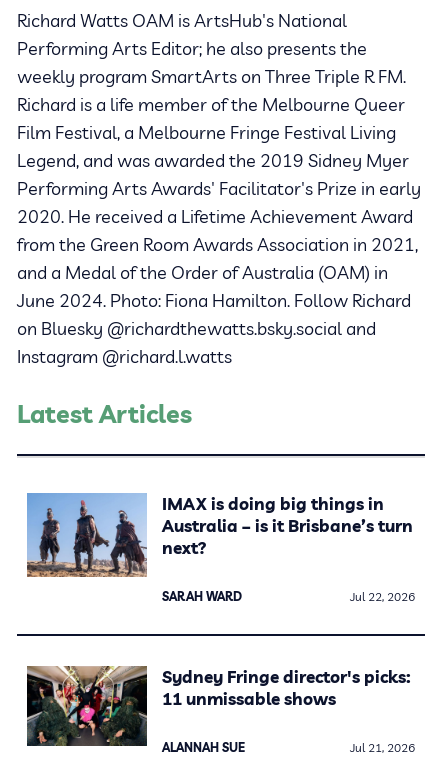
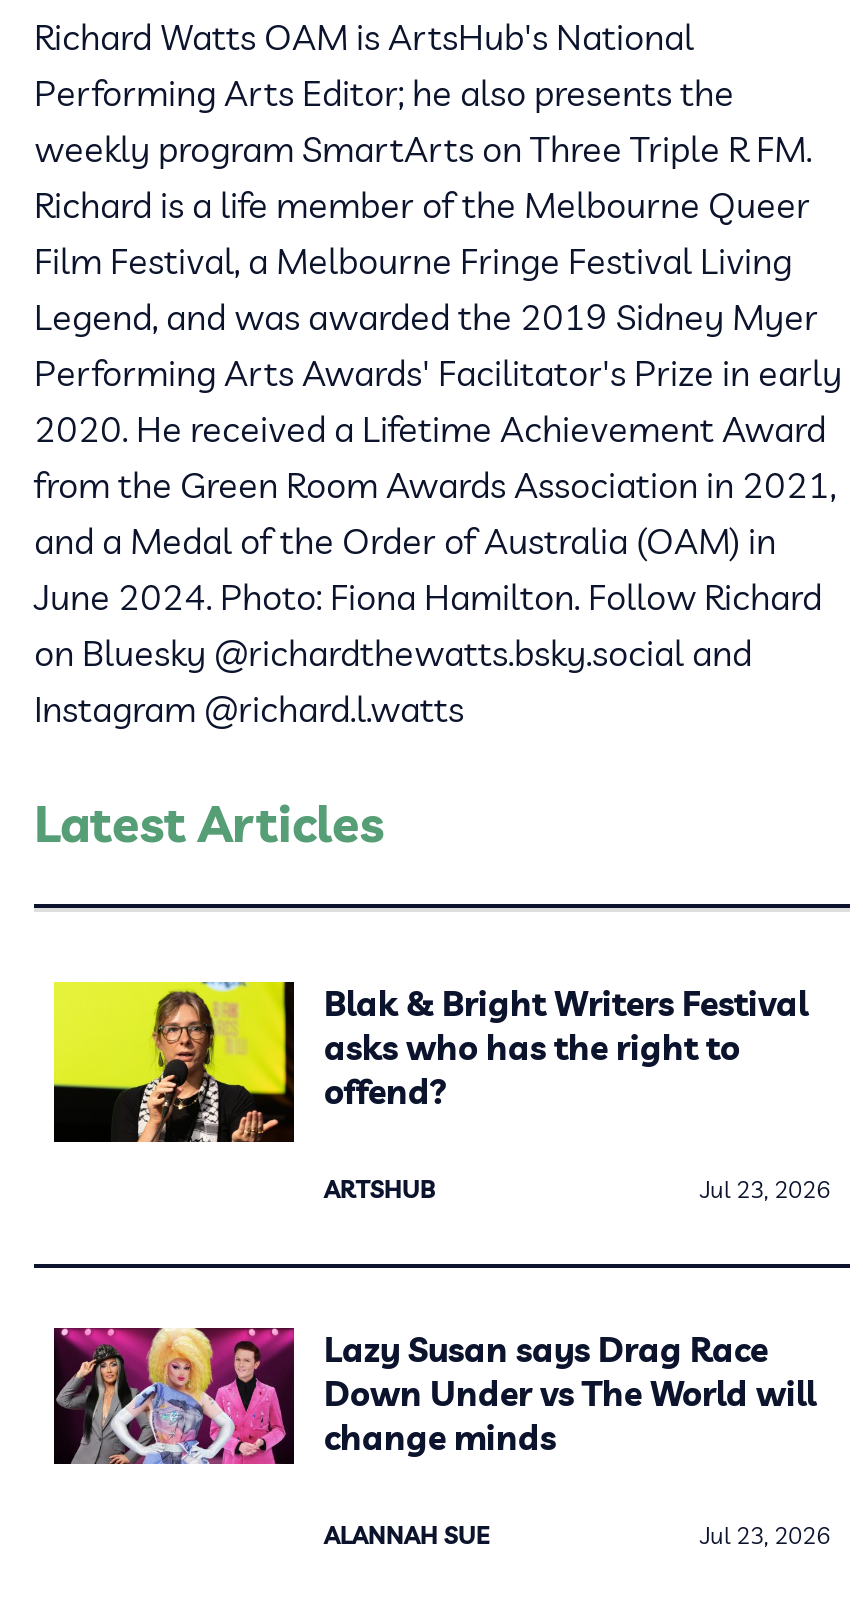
- [image]
- IMAX is doing big things in
- Australia – is it Brisbane’s turn
- next?
+ [image]
+ Blak & Bright Writers Festival
+ asks who has the right to
+ offend?

- SARAH WARD
- Jul 22, 2026
+ ARTSHUB
+ Jul 23, 2026

- [image]
- Sydney Fringe director's picks:
- 11 unmissable shows
+ [image]
+ Lazy Susan says Drag Race
+ Down Under vs The World will
+ change minds

- Jul 21, 2026
+ Jul 23, 2026
